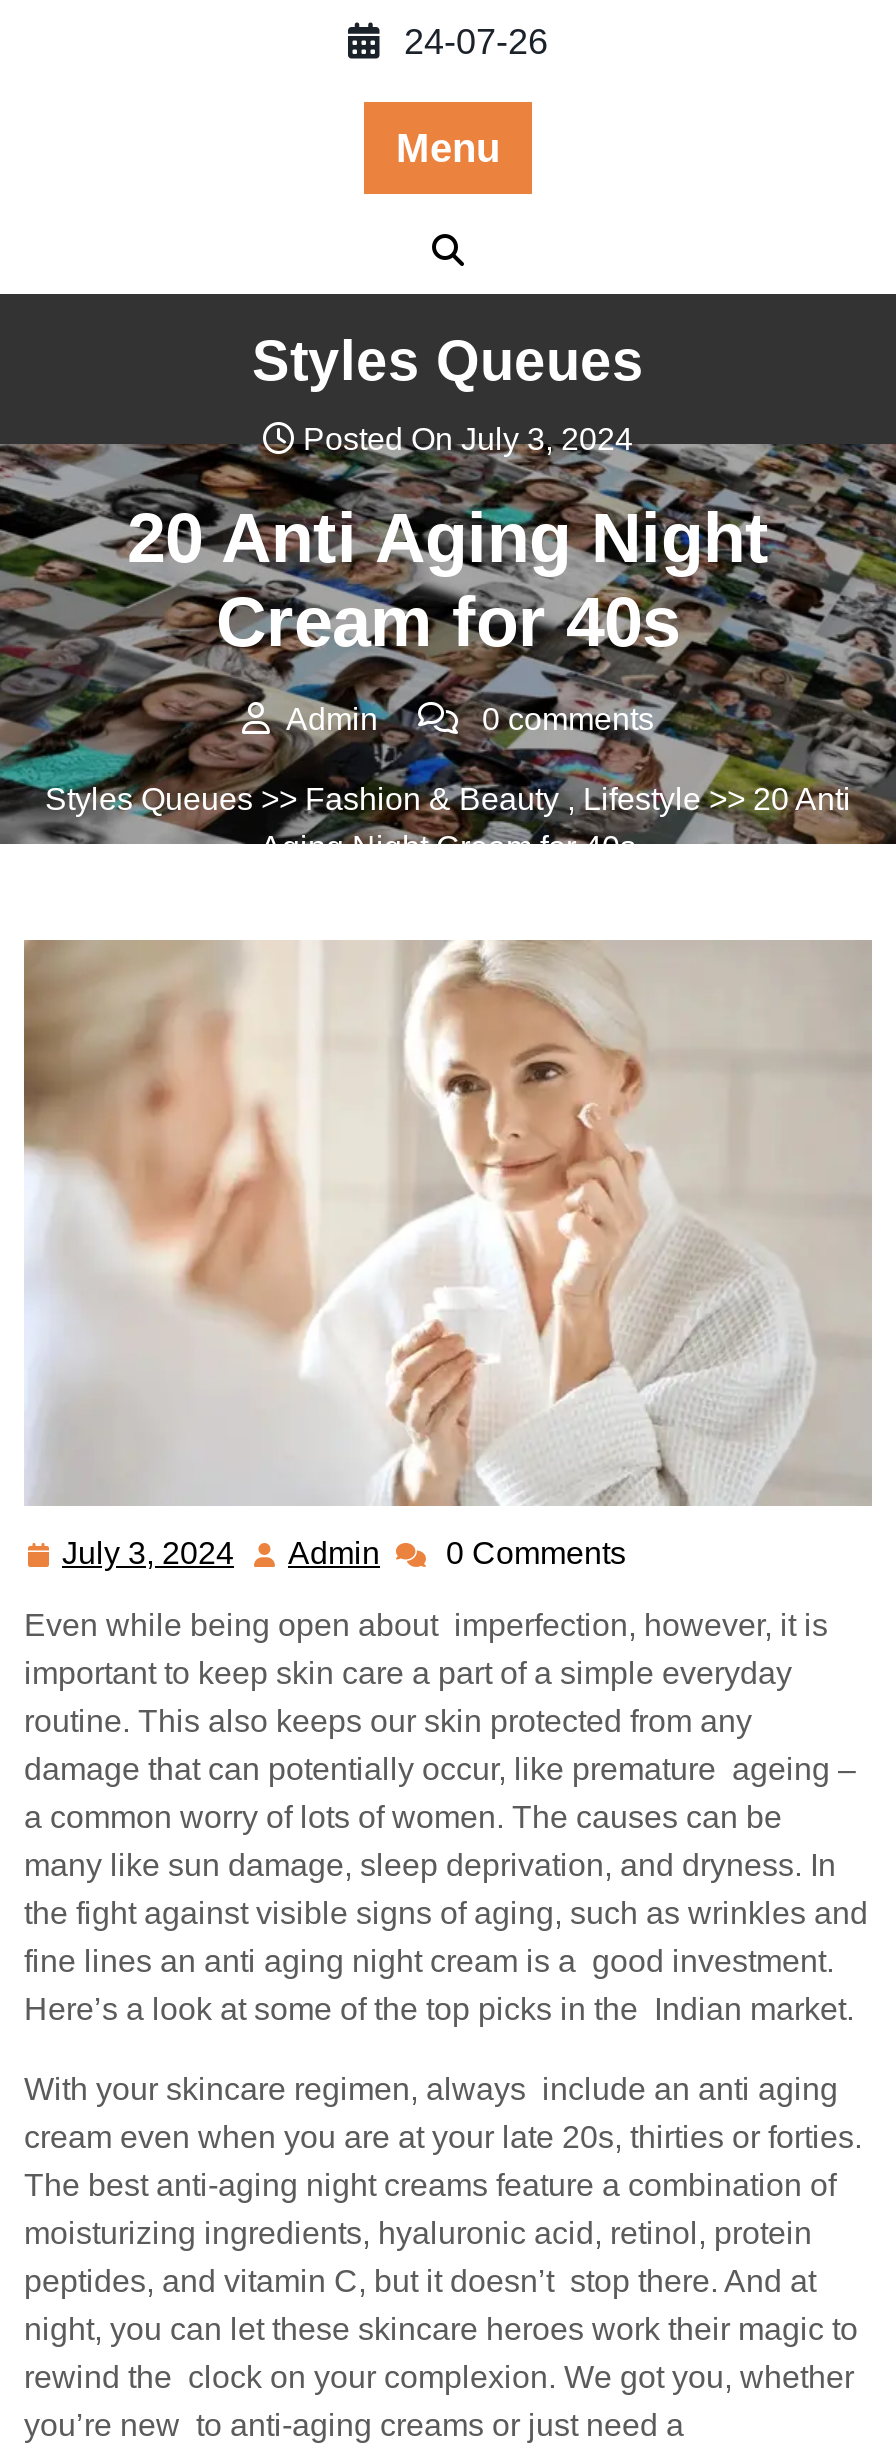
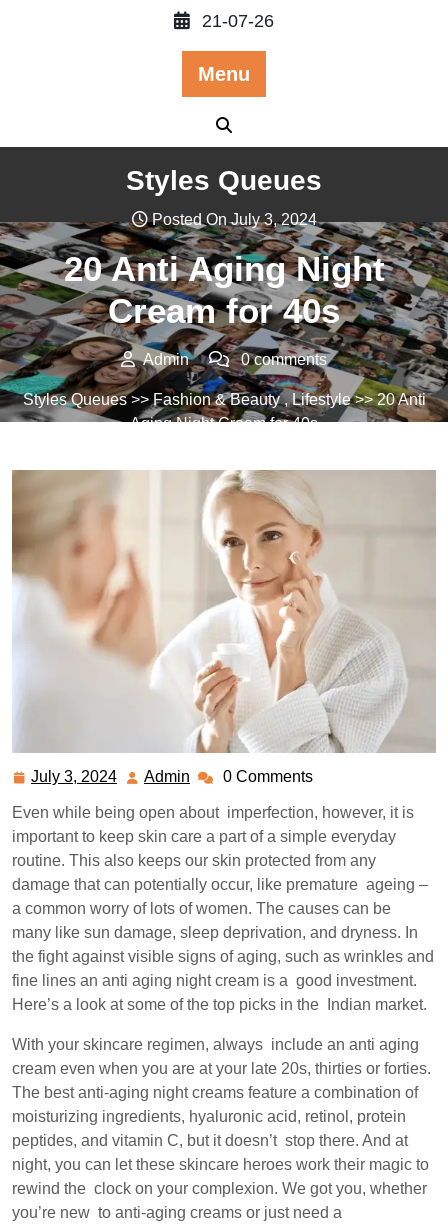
- 24-07-26
+ 21-07-26
